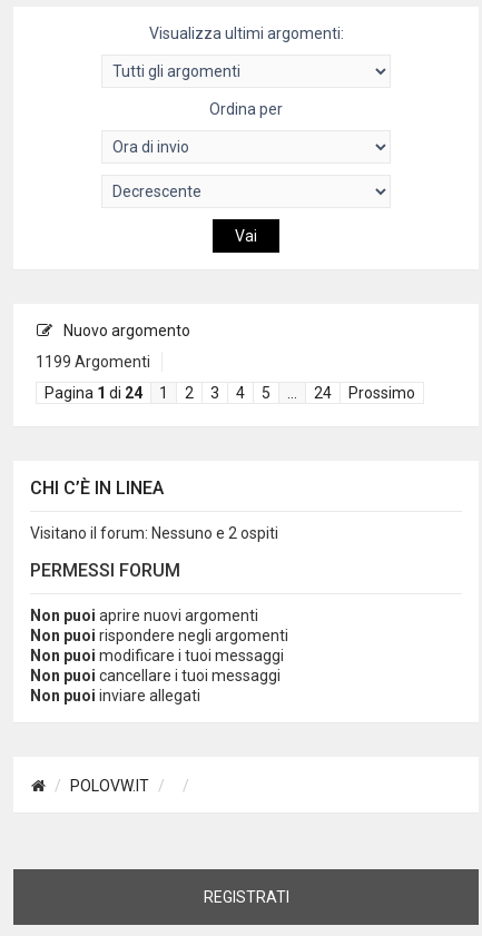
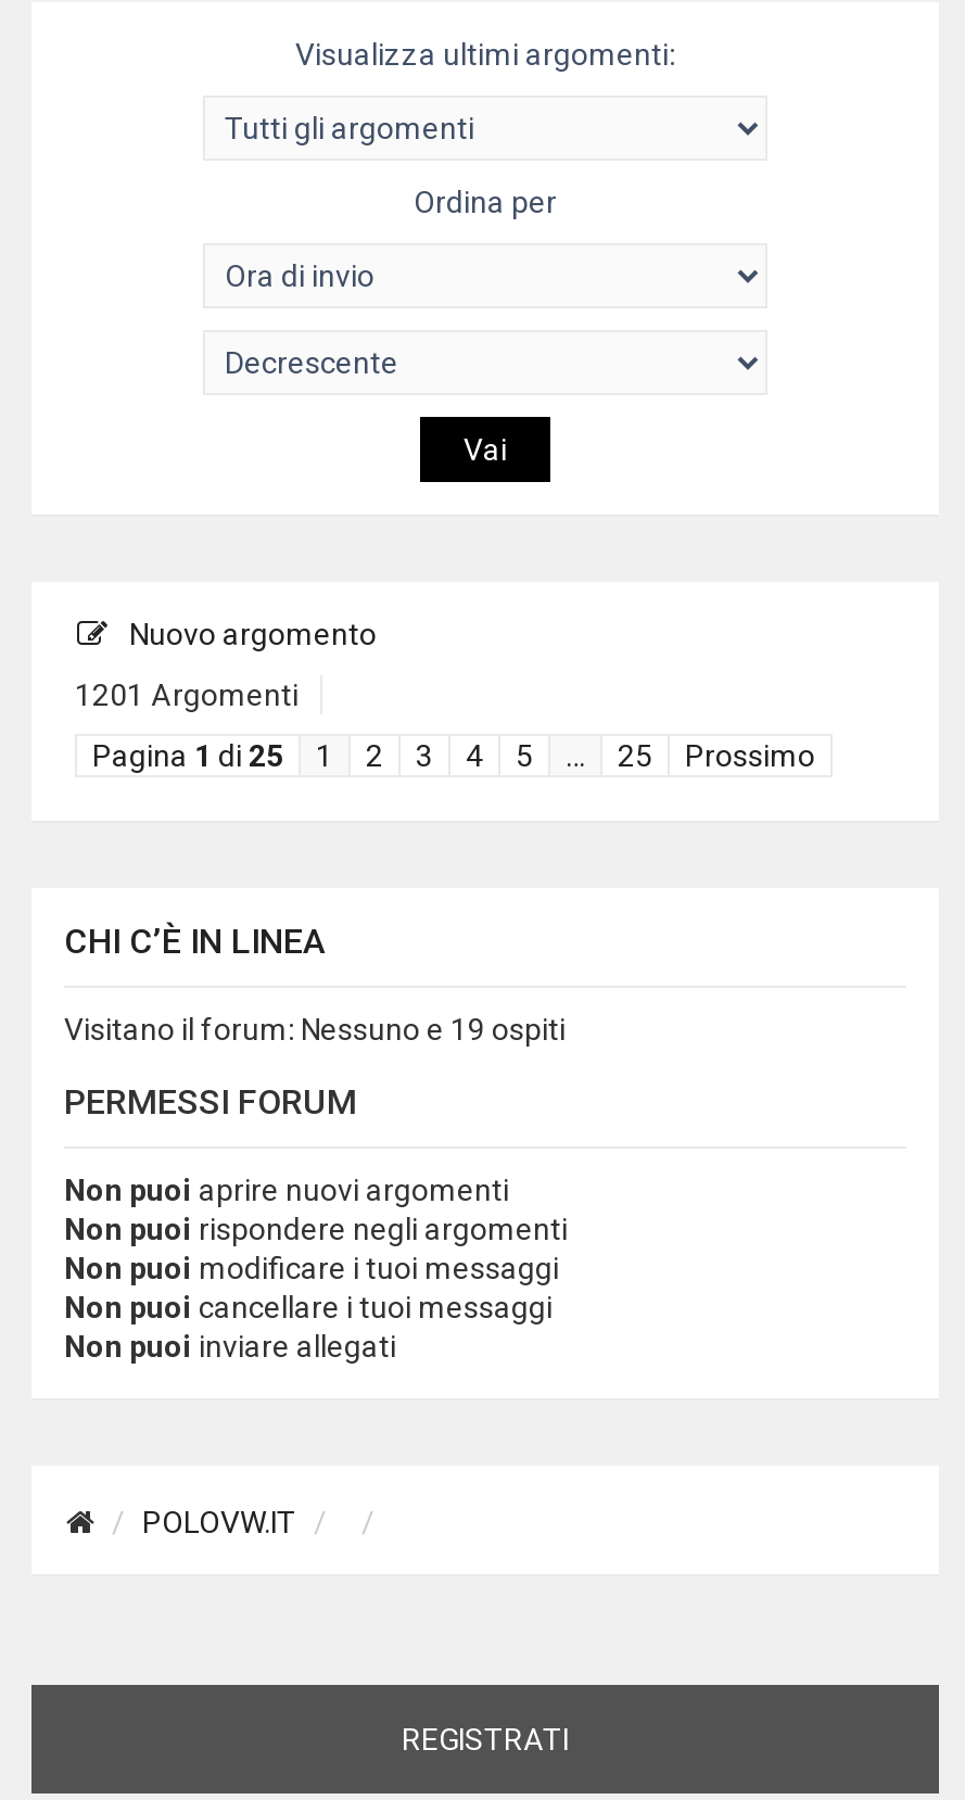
- 1199 Argomenti
+ 1201 Argomenti

- Pagina 1 di 24
+ Pagina 1 di 25

- 24
+ 25

- Visitano il forum: Nessuno e 2 ospiti
+ Visitano il forum: Nessuno e 19 ospiti
